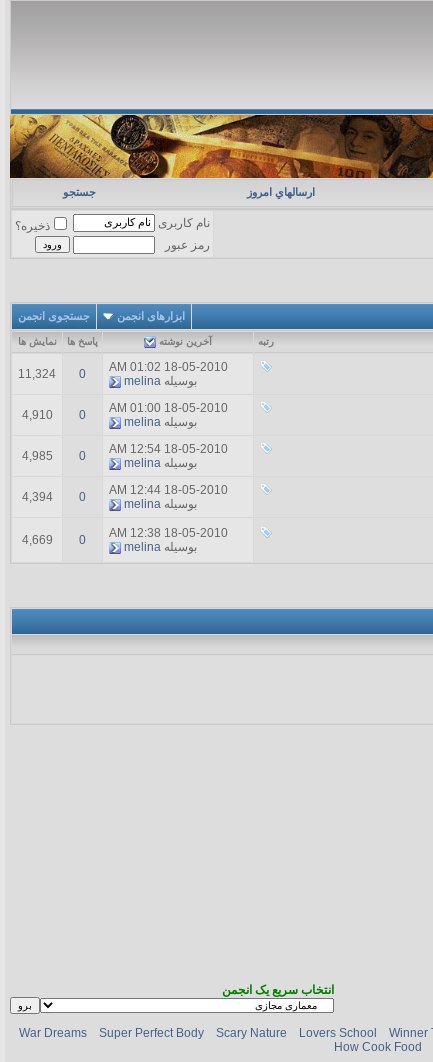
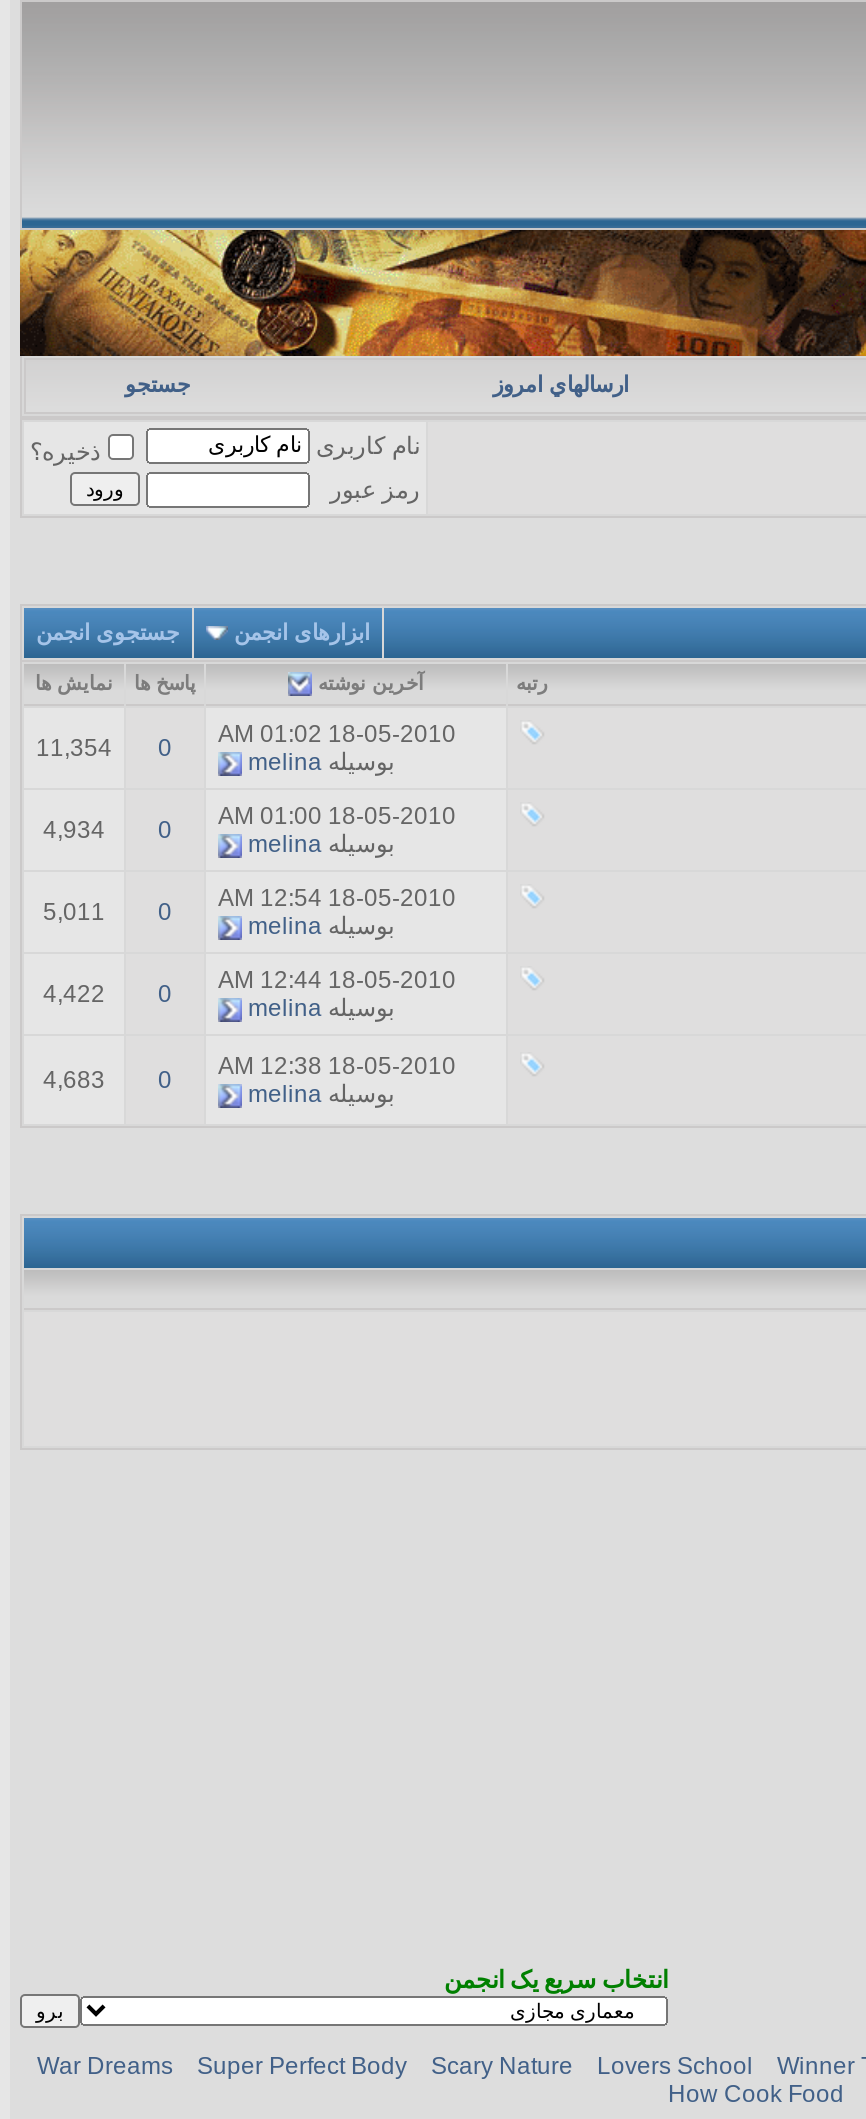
- 11,324 0
+ 11,354 0

- 4,910 0
+ 4,934 0

- 4,985 0
+ 5,011 0

- 4,394 0
+ 4,422 0

- 4,669 0
+ 4,683 0
